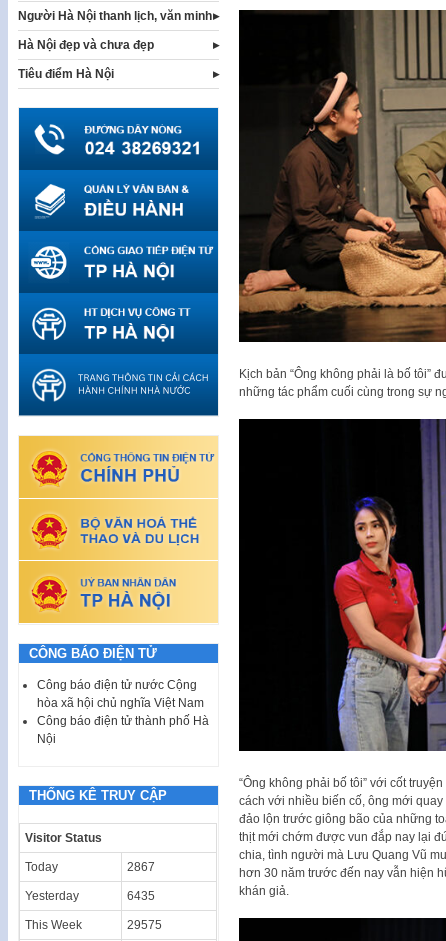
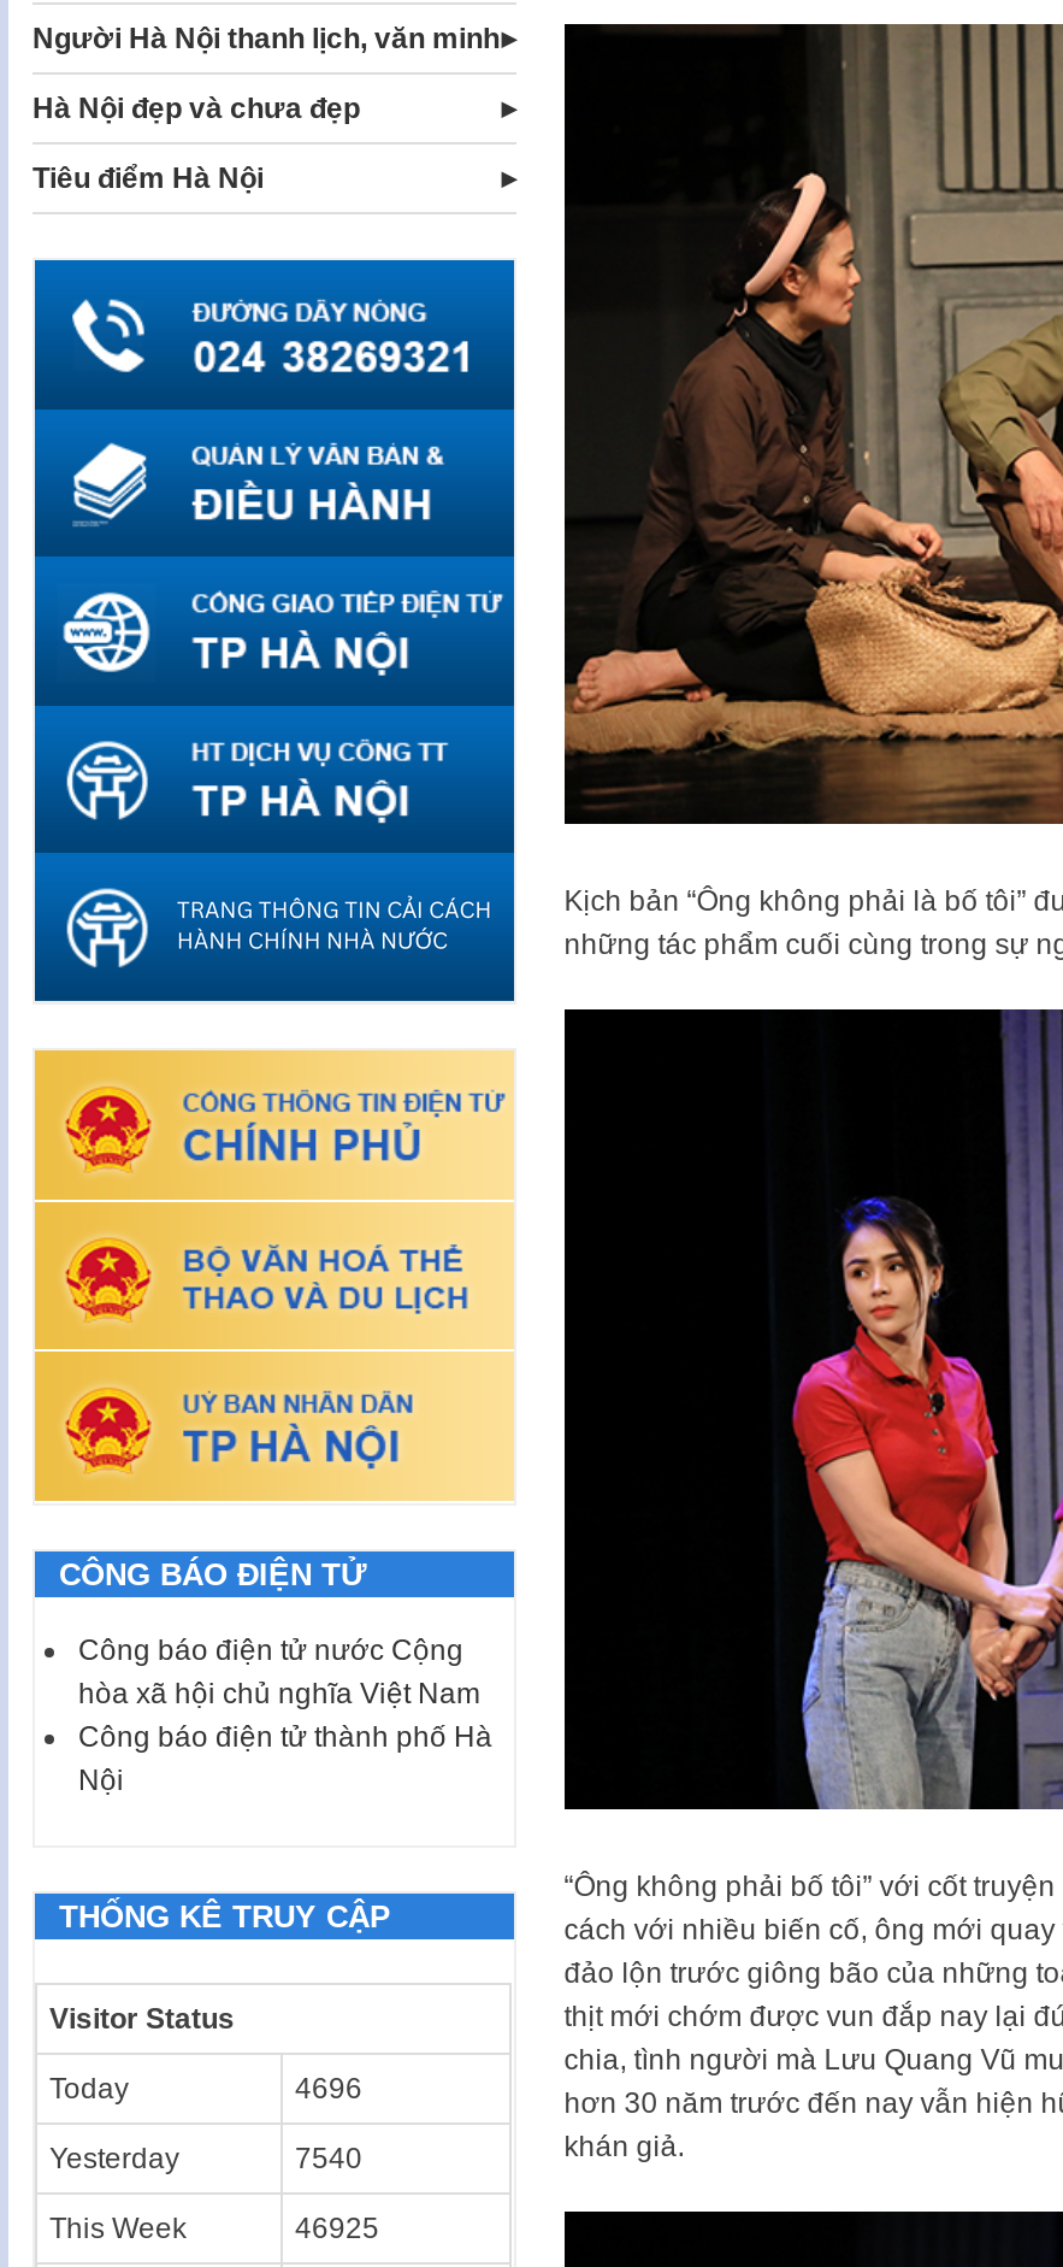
- 2867
+ 4696

- 6435
+ 7540

- 29575
+ 46925
